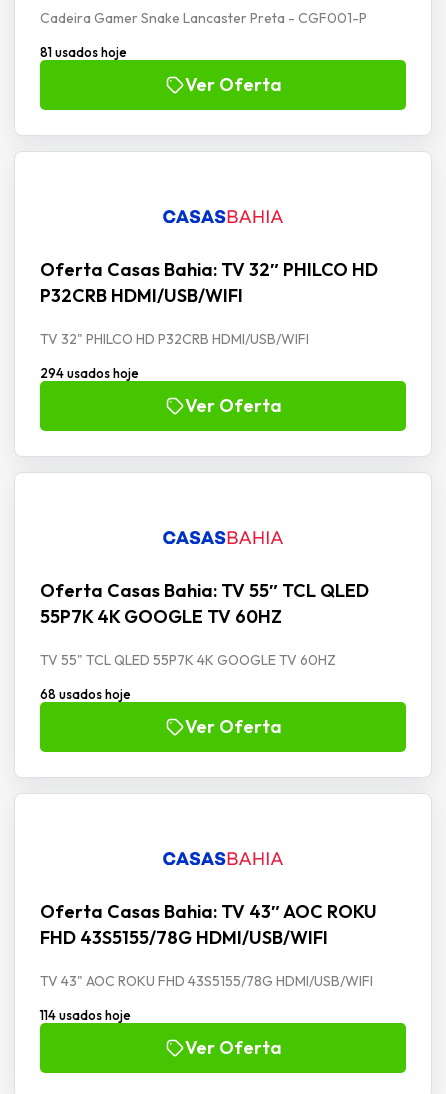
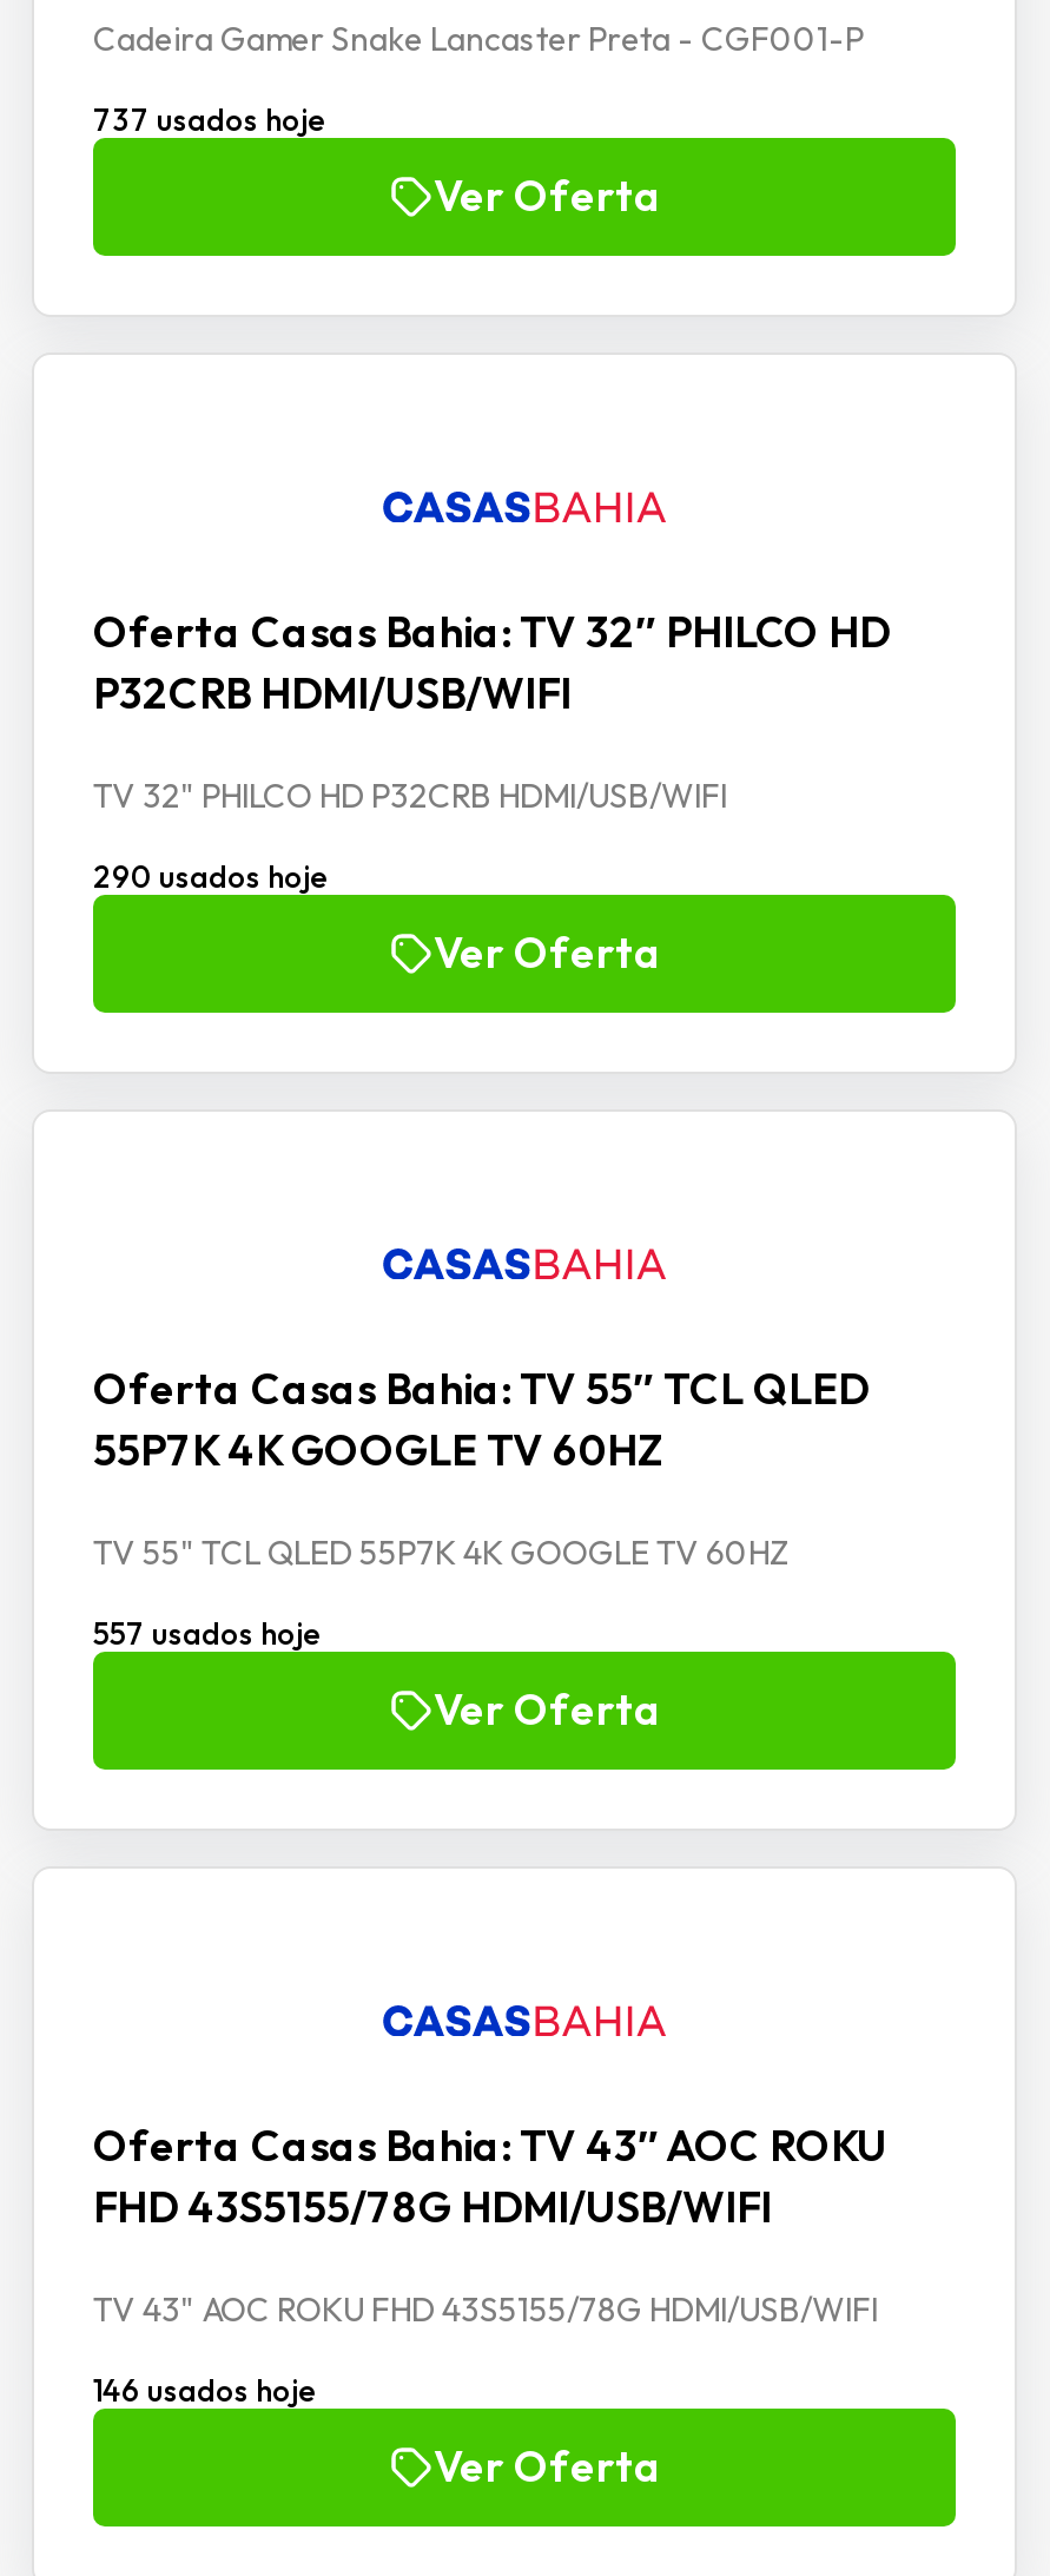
- 81 usados hoje
+ 737 usados hoje

- 294 usados hoje
+ 290 usados hoje

- 68 usados hoje
+ 557 usados hoje

- 114 usados hoje
+ 146 usados hoje
